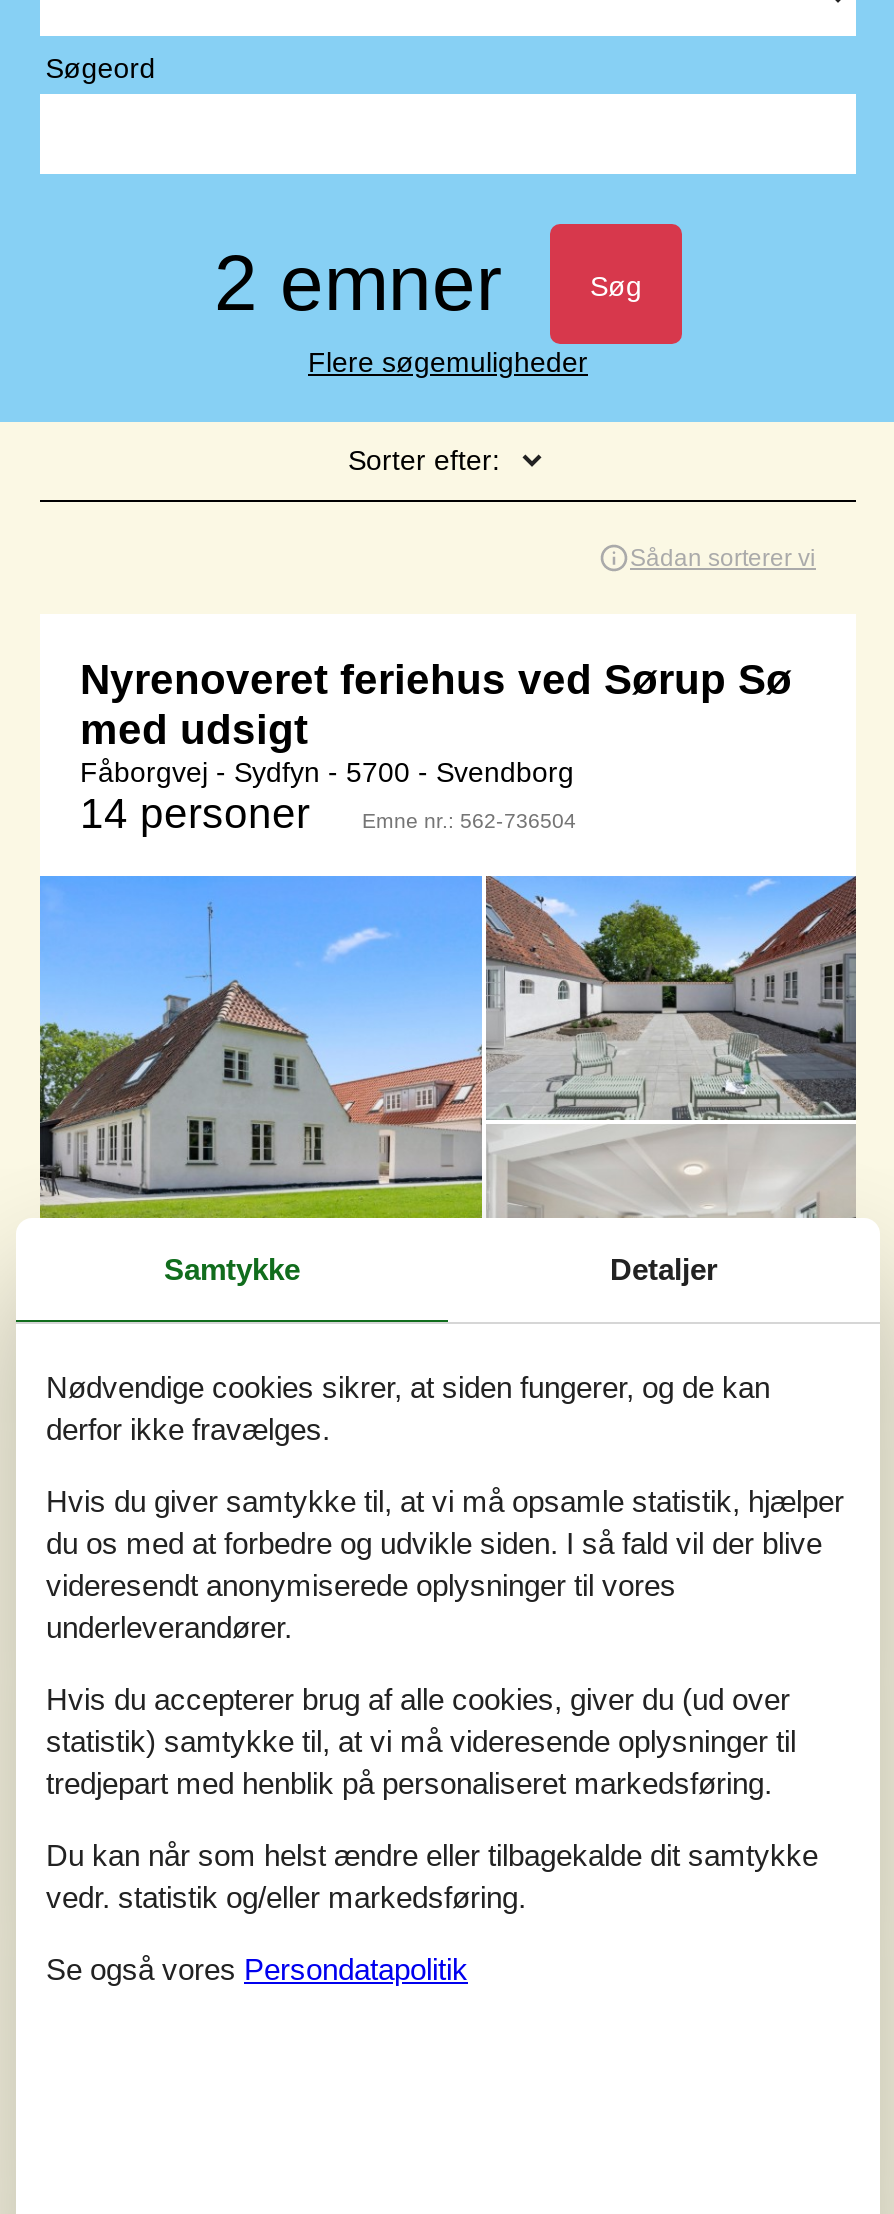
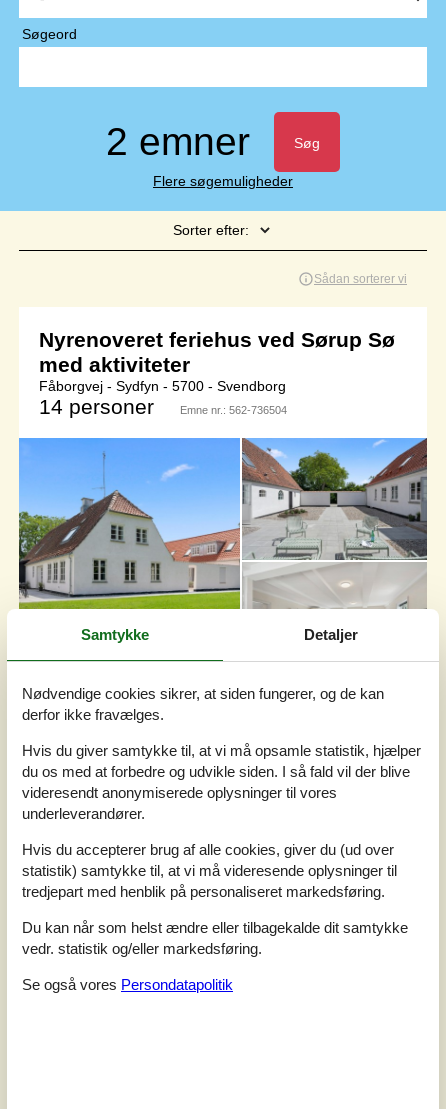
- med udsigt
+ med aktiviteter
